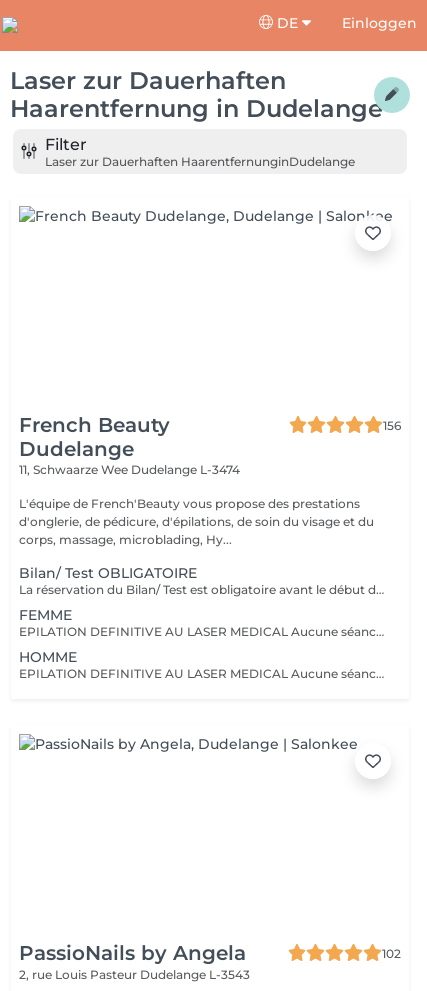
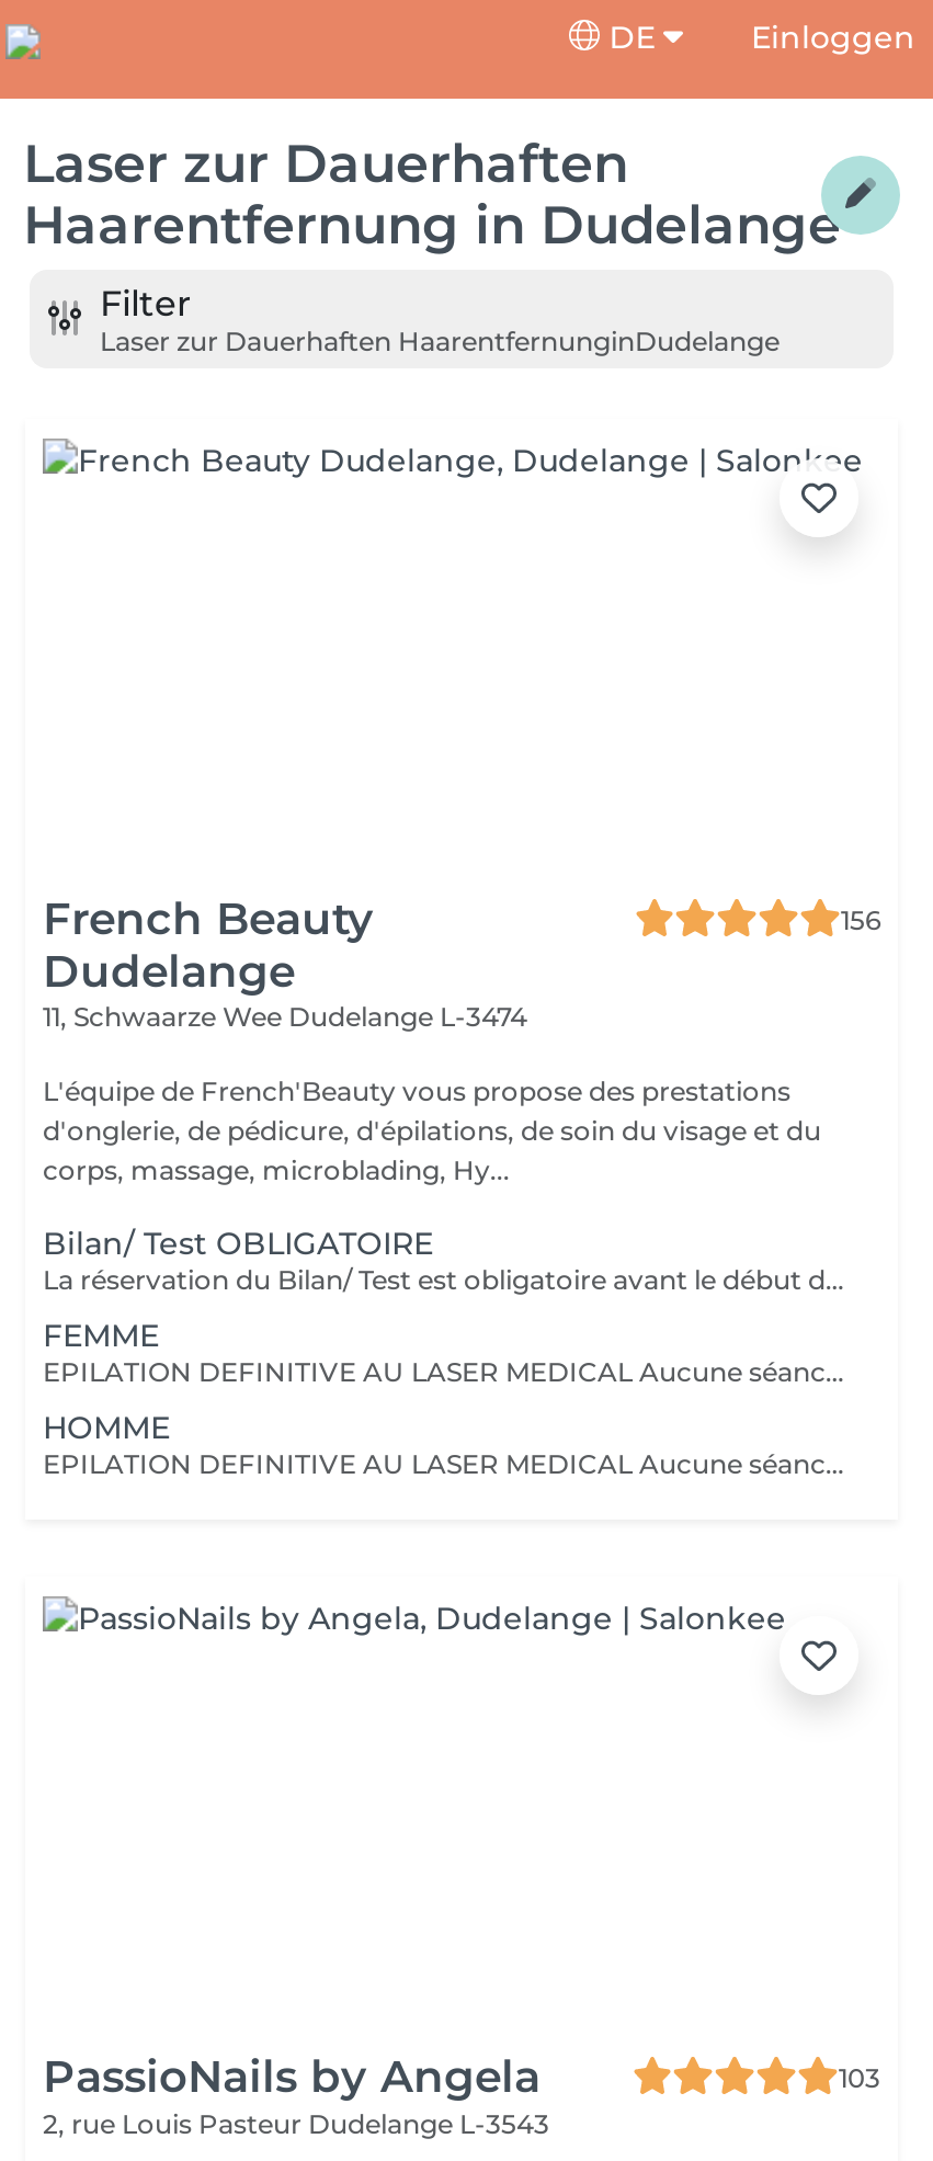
- 102
+ 103
